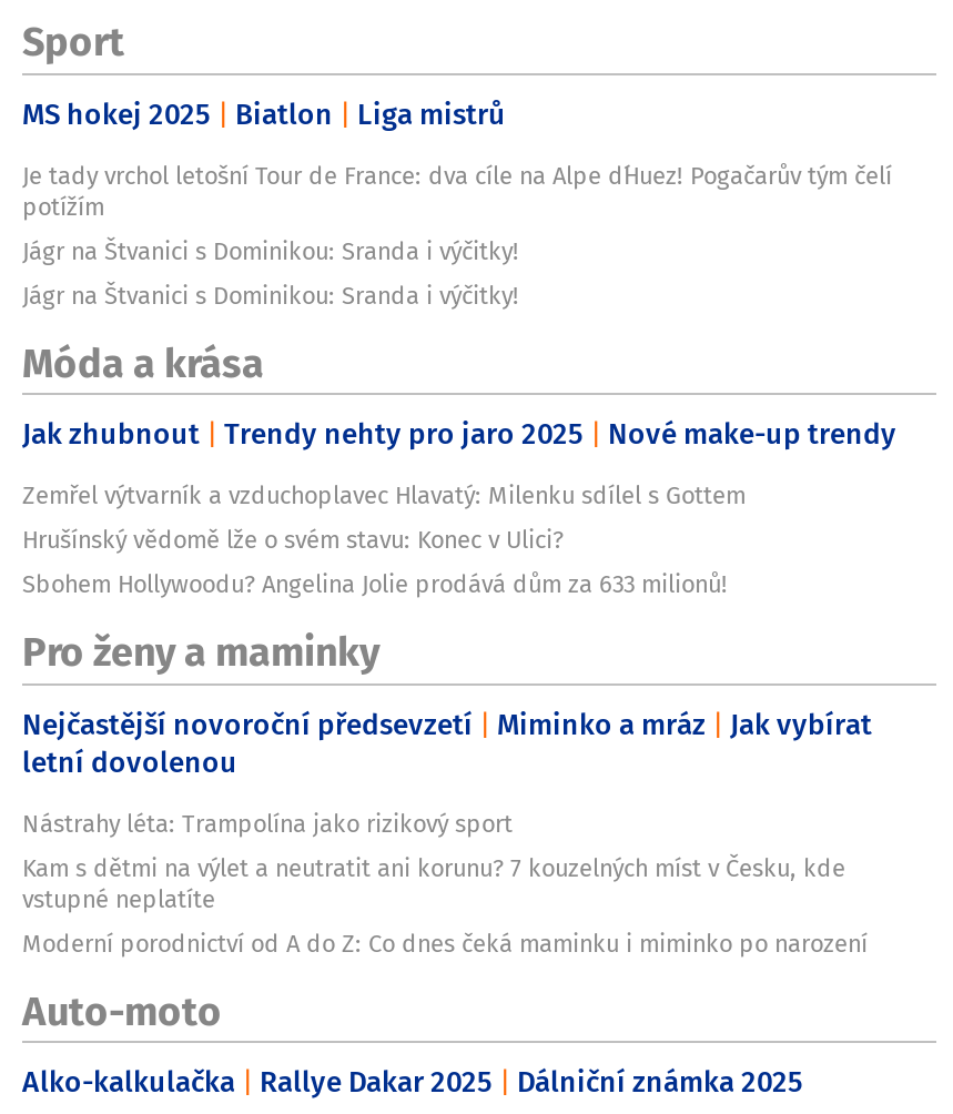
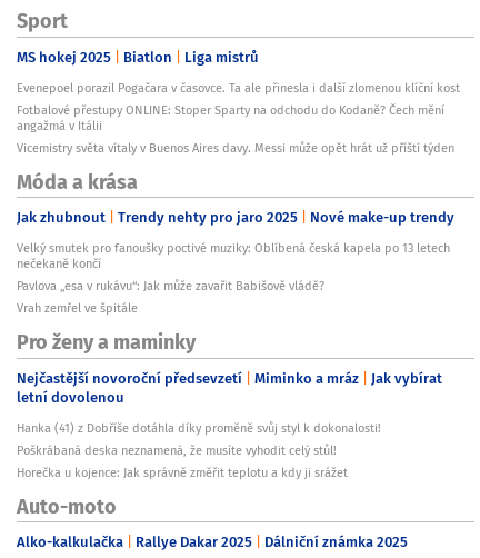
- Je tady vrchol letošní Tour de France: dva cíle na Alpe d´Huez! Pogačarův tým čelí
- potížím
- Jágr na Štvanici s Dominikou: Sranda i výčitky!
- Jágr na Štvanici s Dominikou: Sranda i výčitky!
+ Evenepoel porazil Pogačara v časovce. Ta ale přinesla i další zlomenou klíční kost
+ Fotbalové přestupy ONLINE: Stoper Sparty na odchodu do Kodaně? Čech mění
+ angažmá v Itálii
+ Vicemistry světa vítaly v Buenos Aires davy. Messi může opět hrát už příští týden

- Zemřel výtvarník a vzduchoplavec Hlavatý: Milenku sdílel s Gottem
- Hrušínský vědomě lže o svém stavu: Konec v Ulici?
- Sbohem Hollywoodu? Angelina Jolie prodává dům za 633 milionů!
+ Velký smutek pro fanoušky poctivé muziky: Oblíbená česká kapela po 13 letech
+ nečekaně končí
+ Pavlova „esa v rukávu“: Jak může zavařit Babišově vládě?
+ Vrah zemřel ve špitále

- Nástrahy léta: Trampolína jako rizikový sport
- Kam s dětmi na výlet a neutratit ani korunu? 7 kouzelných míst v Česku, kde
- vstupné neplatíte
- Moderní porodnictví od A do Z: Co dnes čeká maminku i miminko po narození
+ Hanka (41) z Dobříše dotáhla díky proměně svůj styl k dokonalosti!
+ Poškrábaná deska neznamená, že musíte vyhodit celý stůl!
+ Horečka u kojence: Jak správně změřit teplotu a kdy ji srážet
